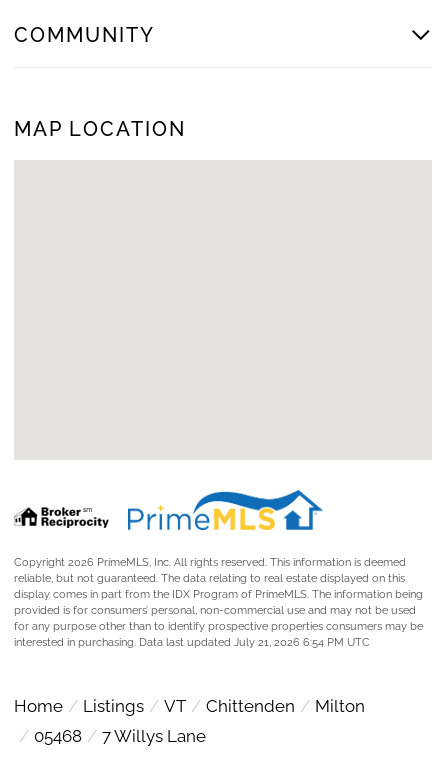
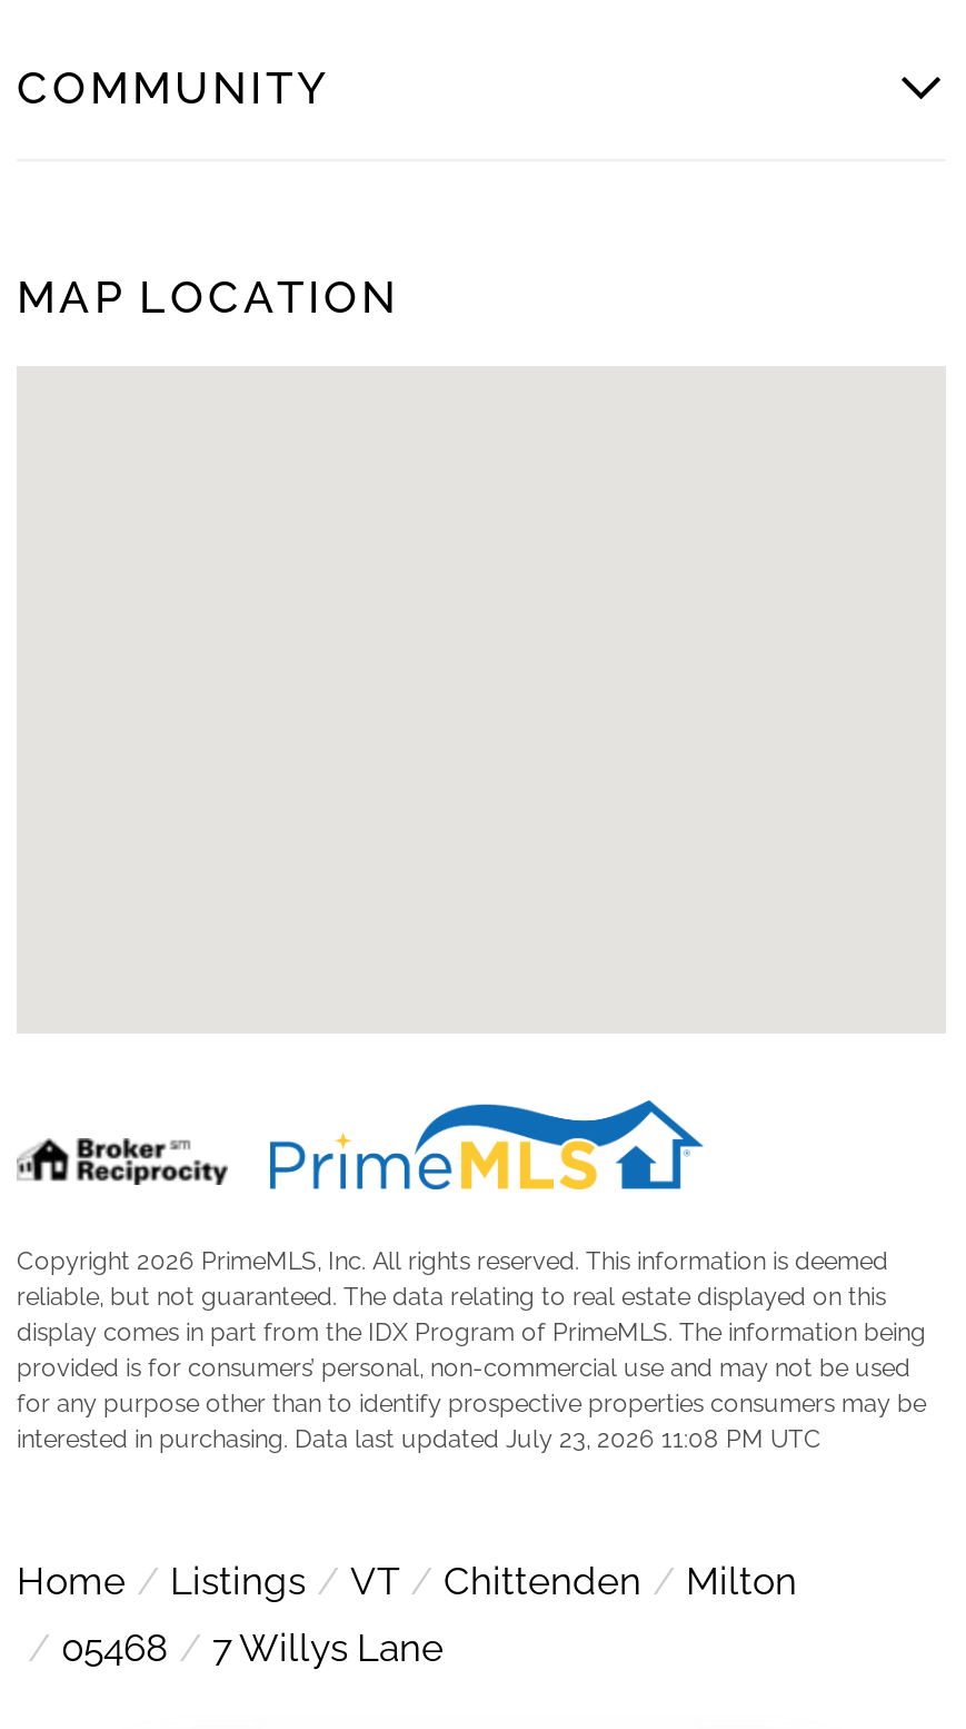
- interested in purchasing. Data last updated July 21, 2026 6:54 PM UTC
+ interested in purchasing. Data last updated July 23, 2026 11:08 PM UTC
